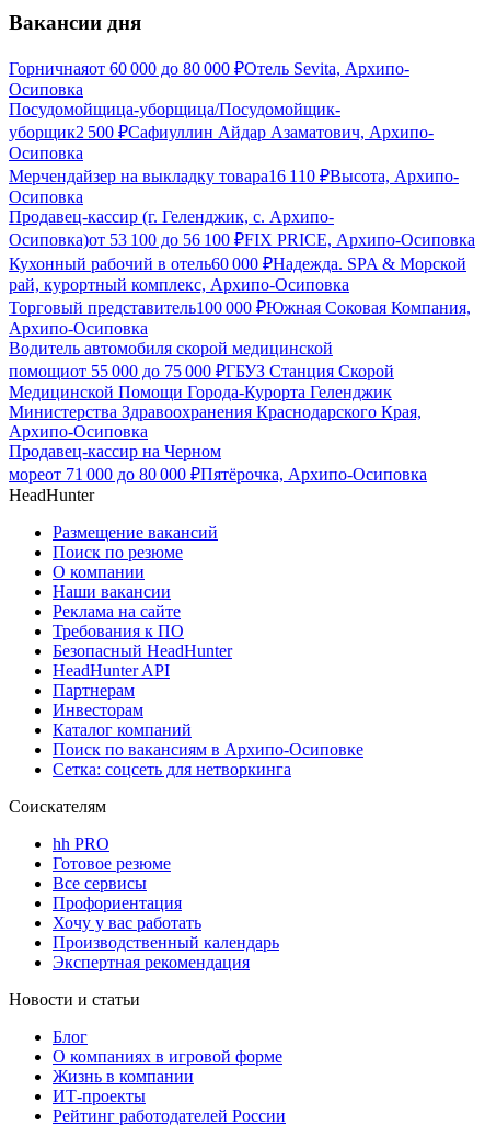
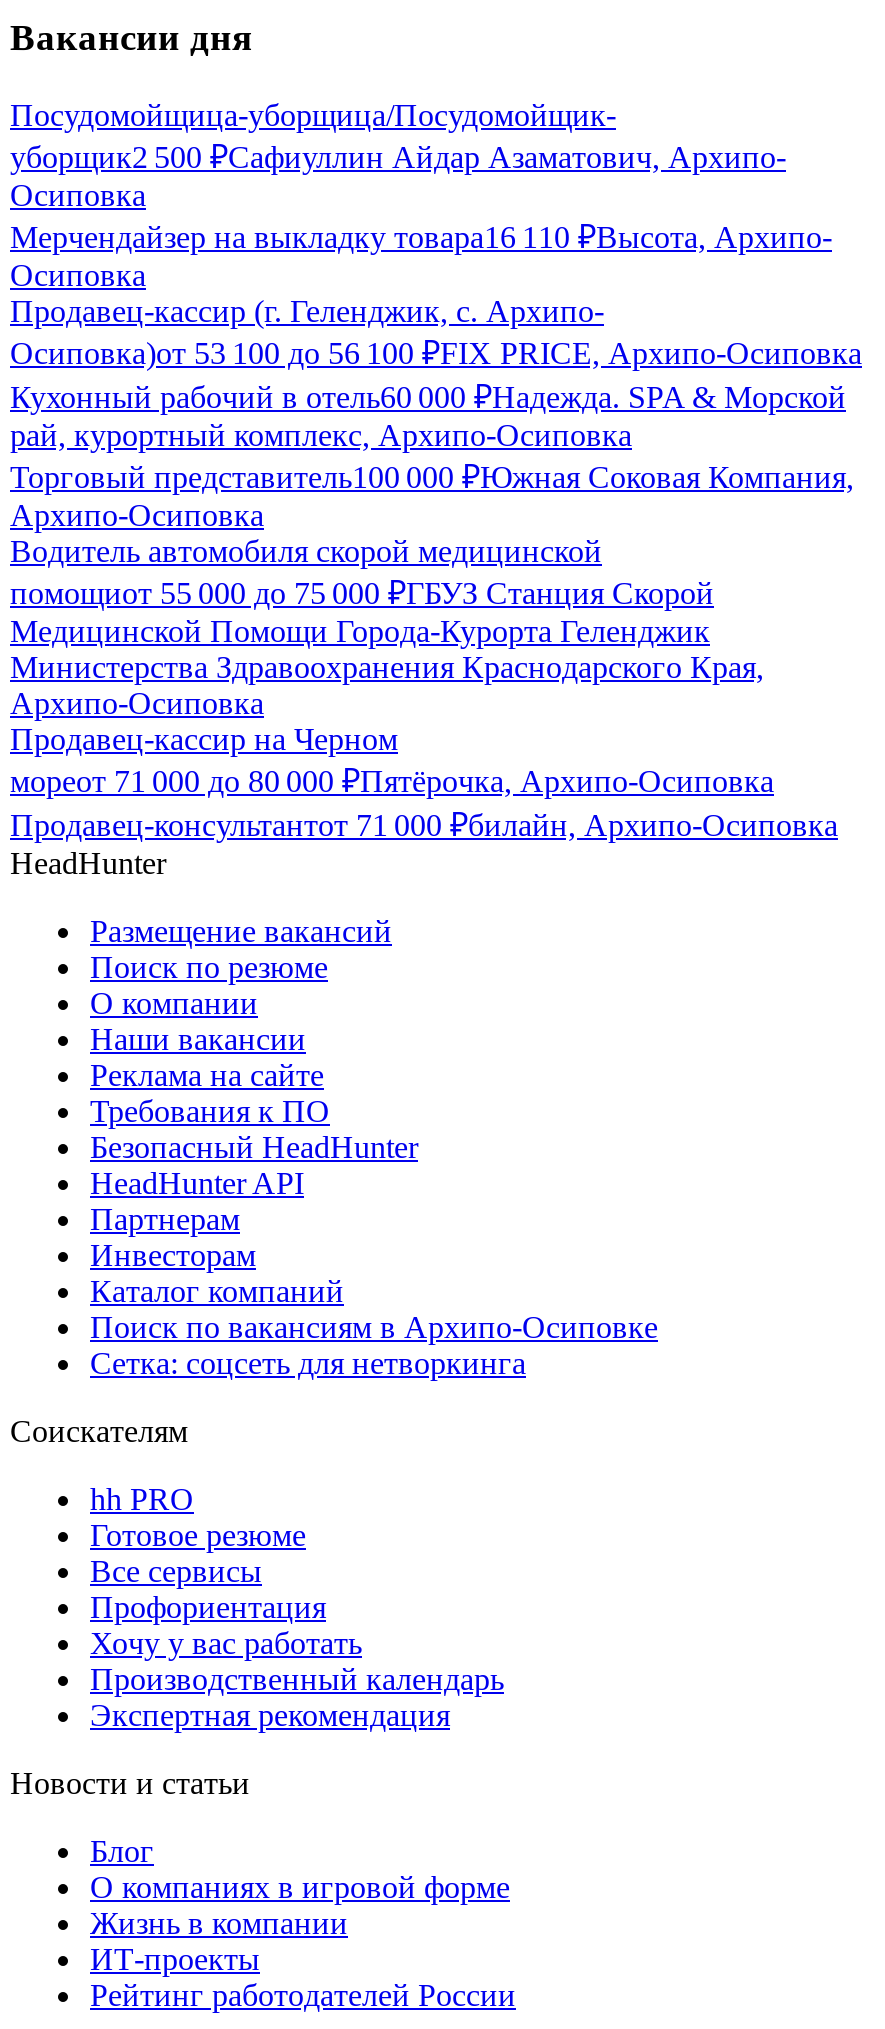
- Горничнаяот 60 000 до 80 000 ₽Отель Sevita, Архипо-
- Осиповка

moved up: Посудомойщица-уборщица/Посудомойщик- | уборщик2 500 ₽Сафиуллин Айдар Азаматович, Архипо- | Осиповка | ... | Продавец-кассир на Черном | мореот 71 000 до 80 000 ₽Пятёрочка, Архипо-Осиповка

+ Продавец-консультантот 71 000 ₽билайн, Архипо-Осиповка
